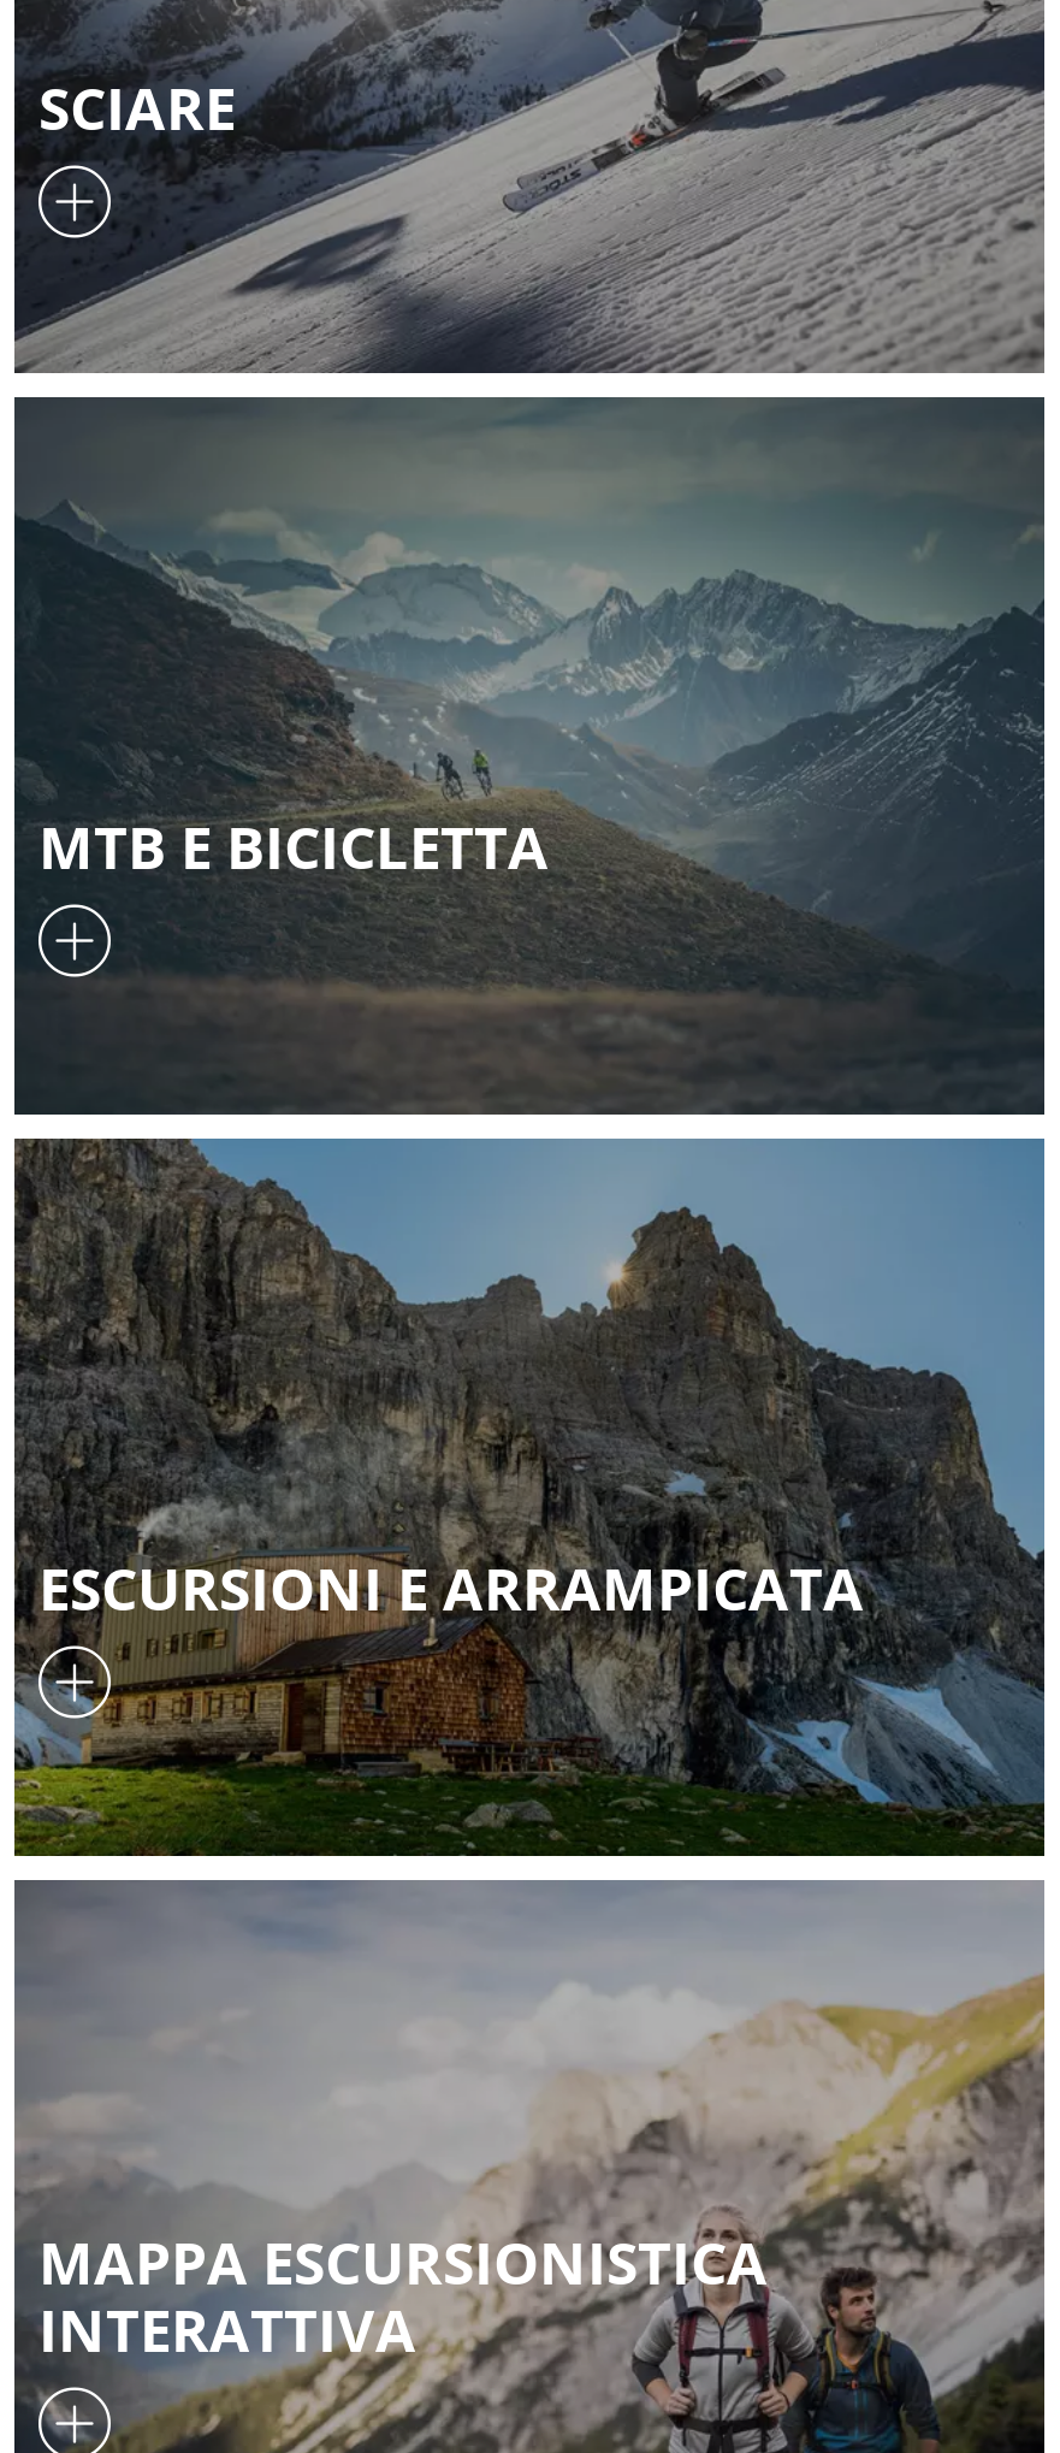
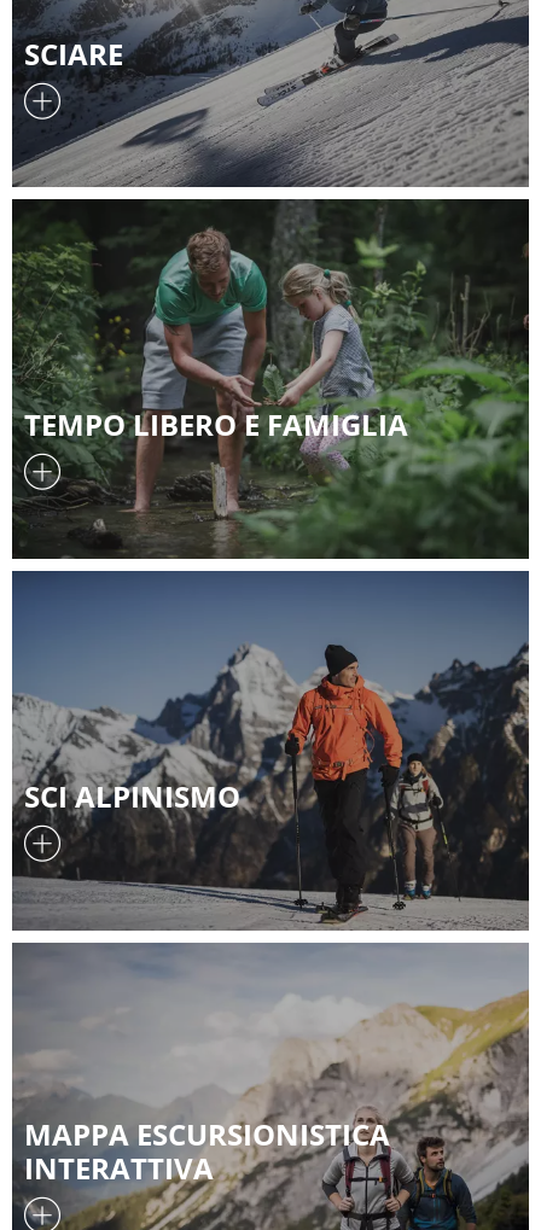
- [image]
- MTB E BICICLETTA
+ [image]
+ TEMPO LIBERO E FAMIGLIA

- [image]
- ESCURSIONI E ARRAMPICATA
+ [image]
+ SCI ALPINISMO

- [image]
+ [image]
